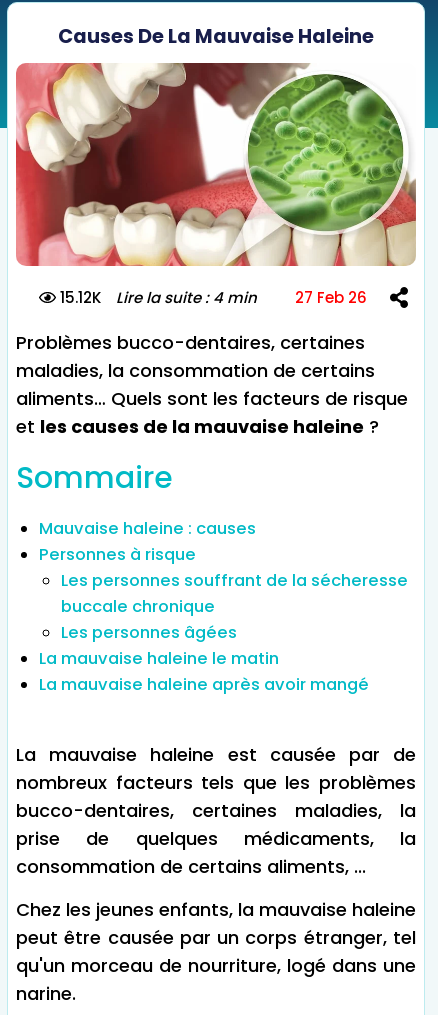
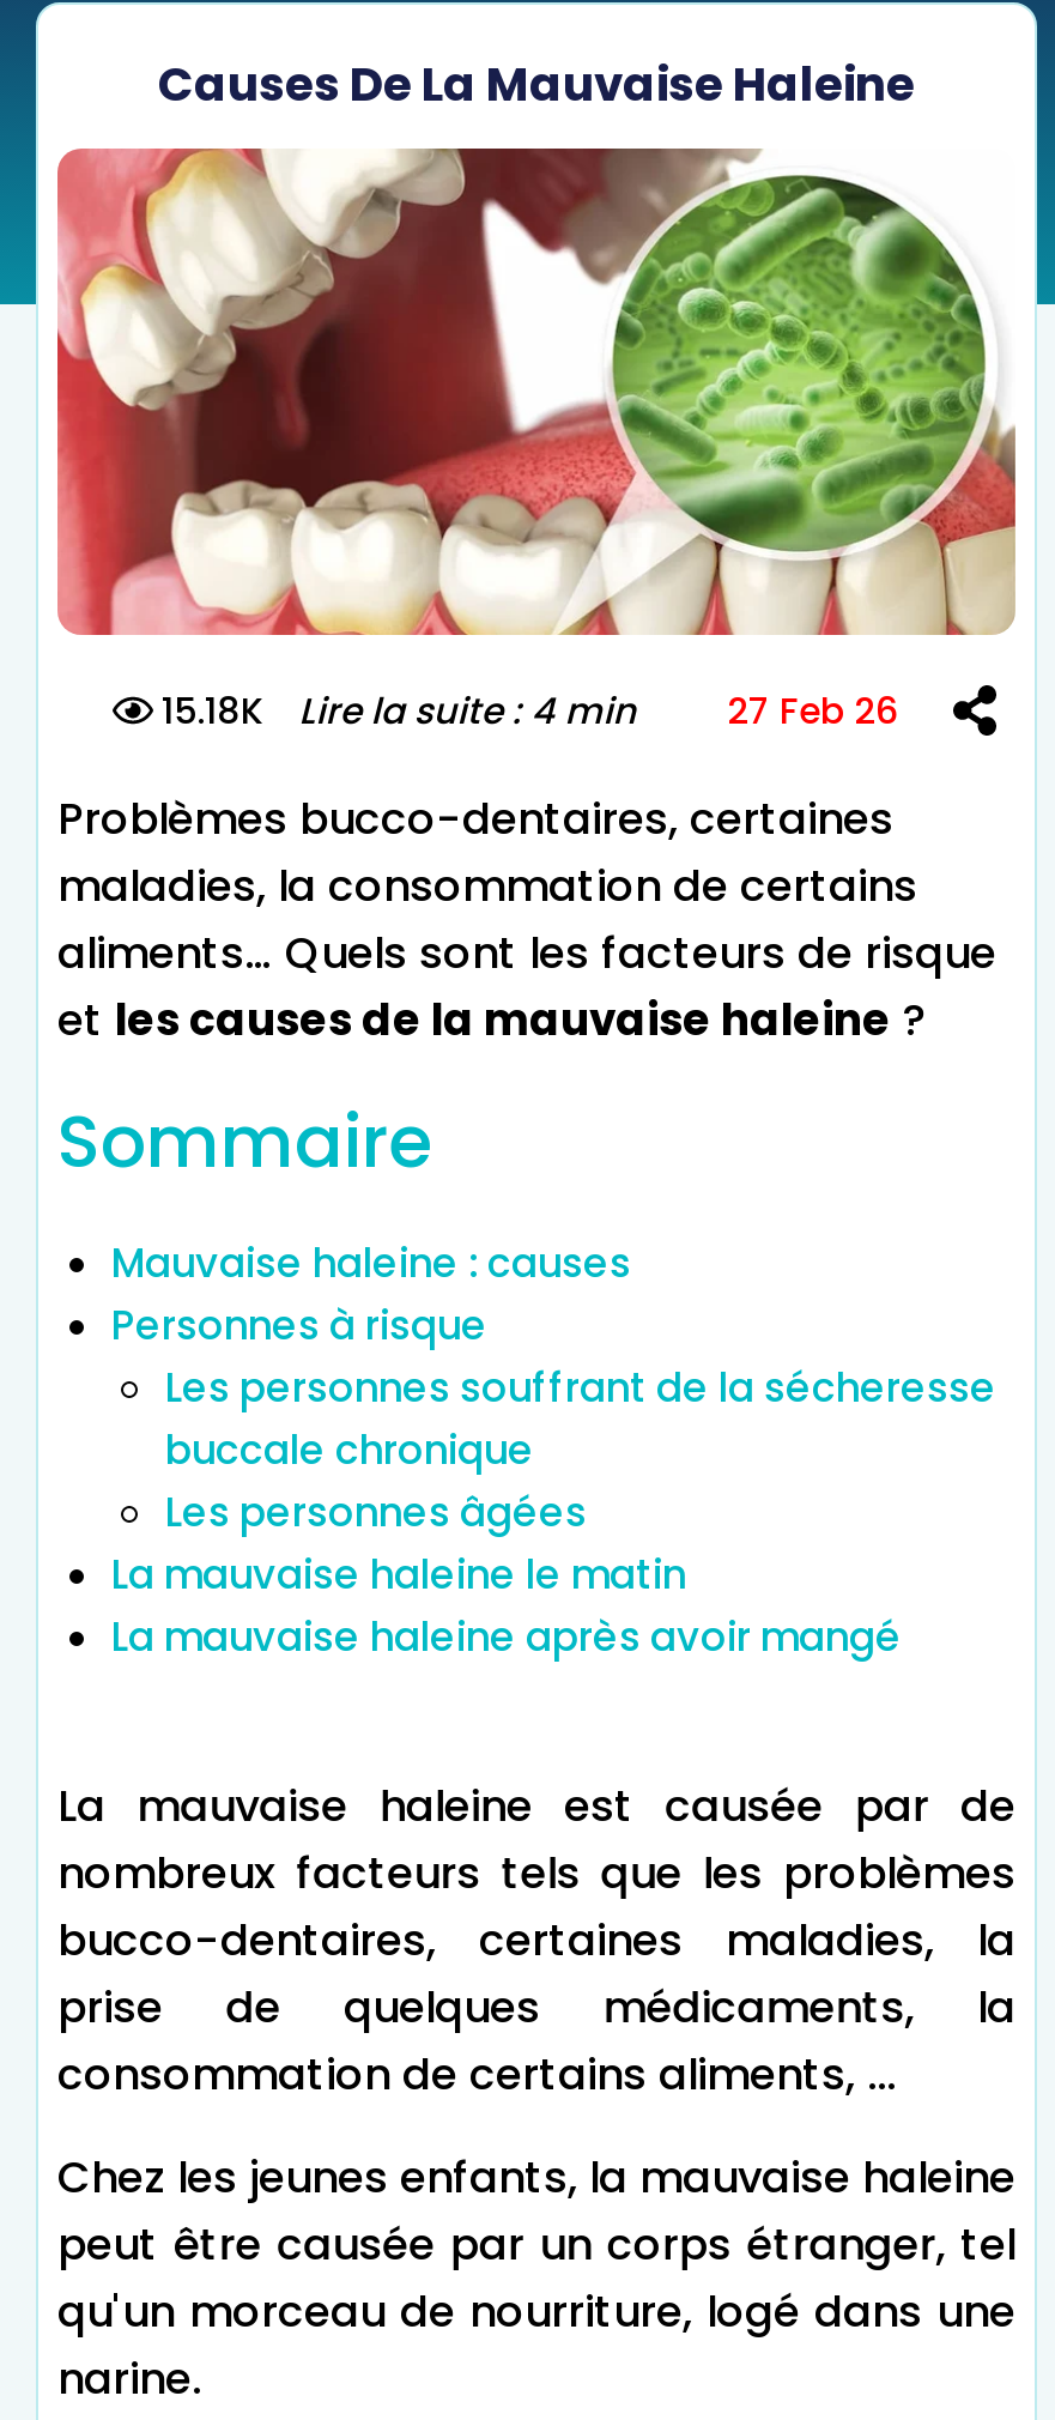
- 15.12K Lire la suite : 4 min 27 Feb 26
+ 15.18K Lire la suite : 4 min 27 Feb 26
